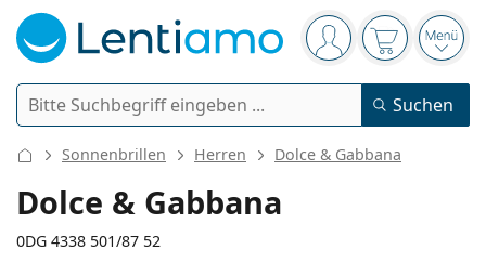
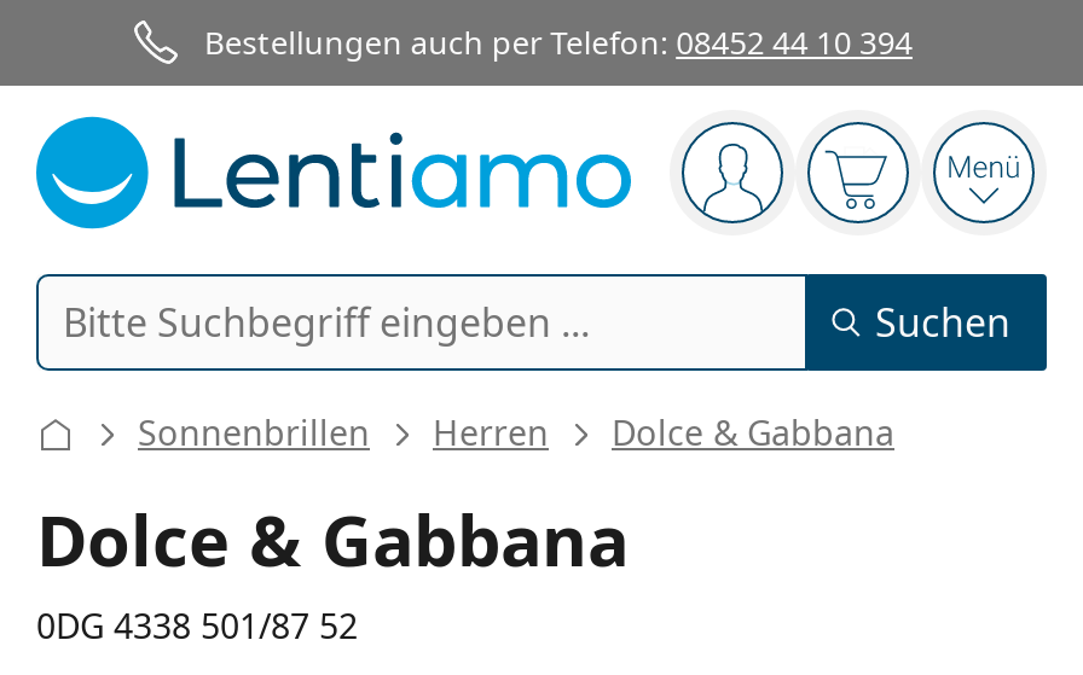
+ Bestellungen auch per Telefon: 08452 44 10 394
